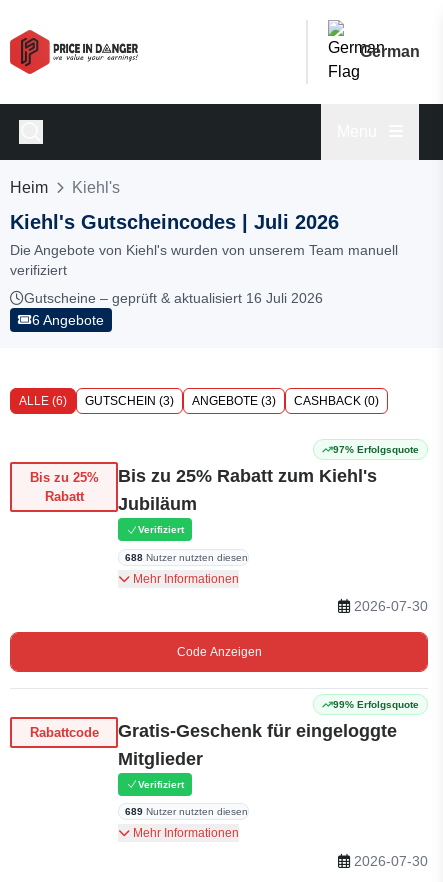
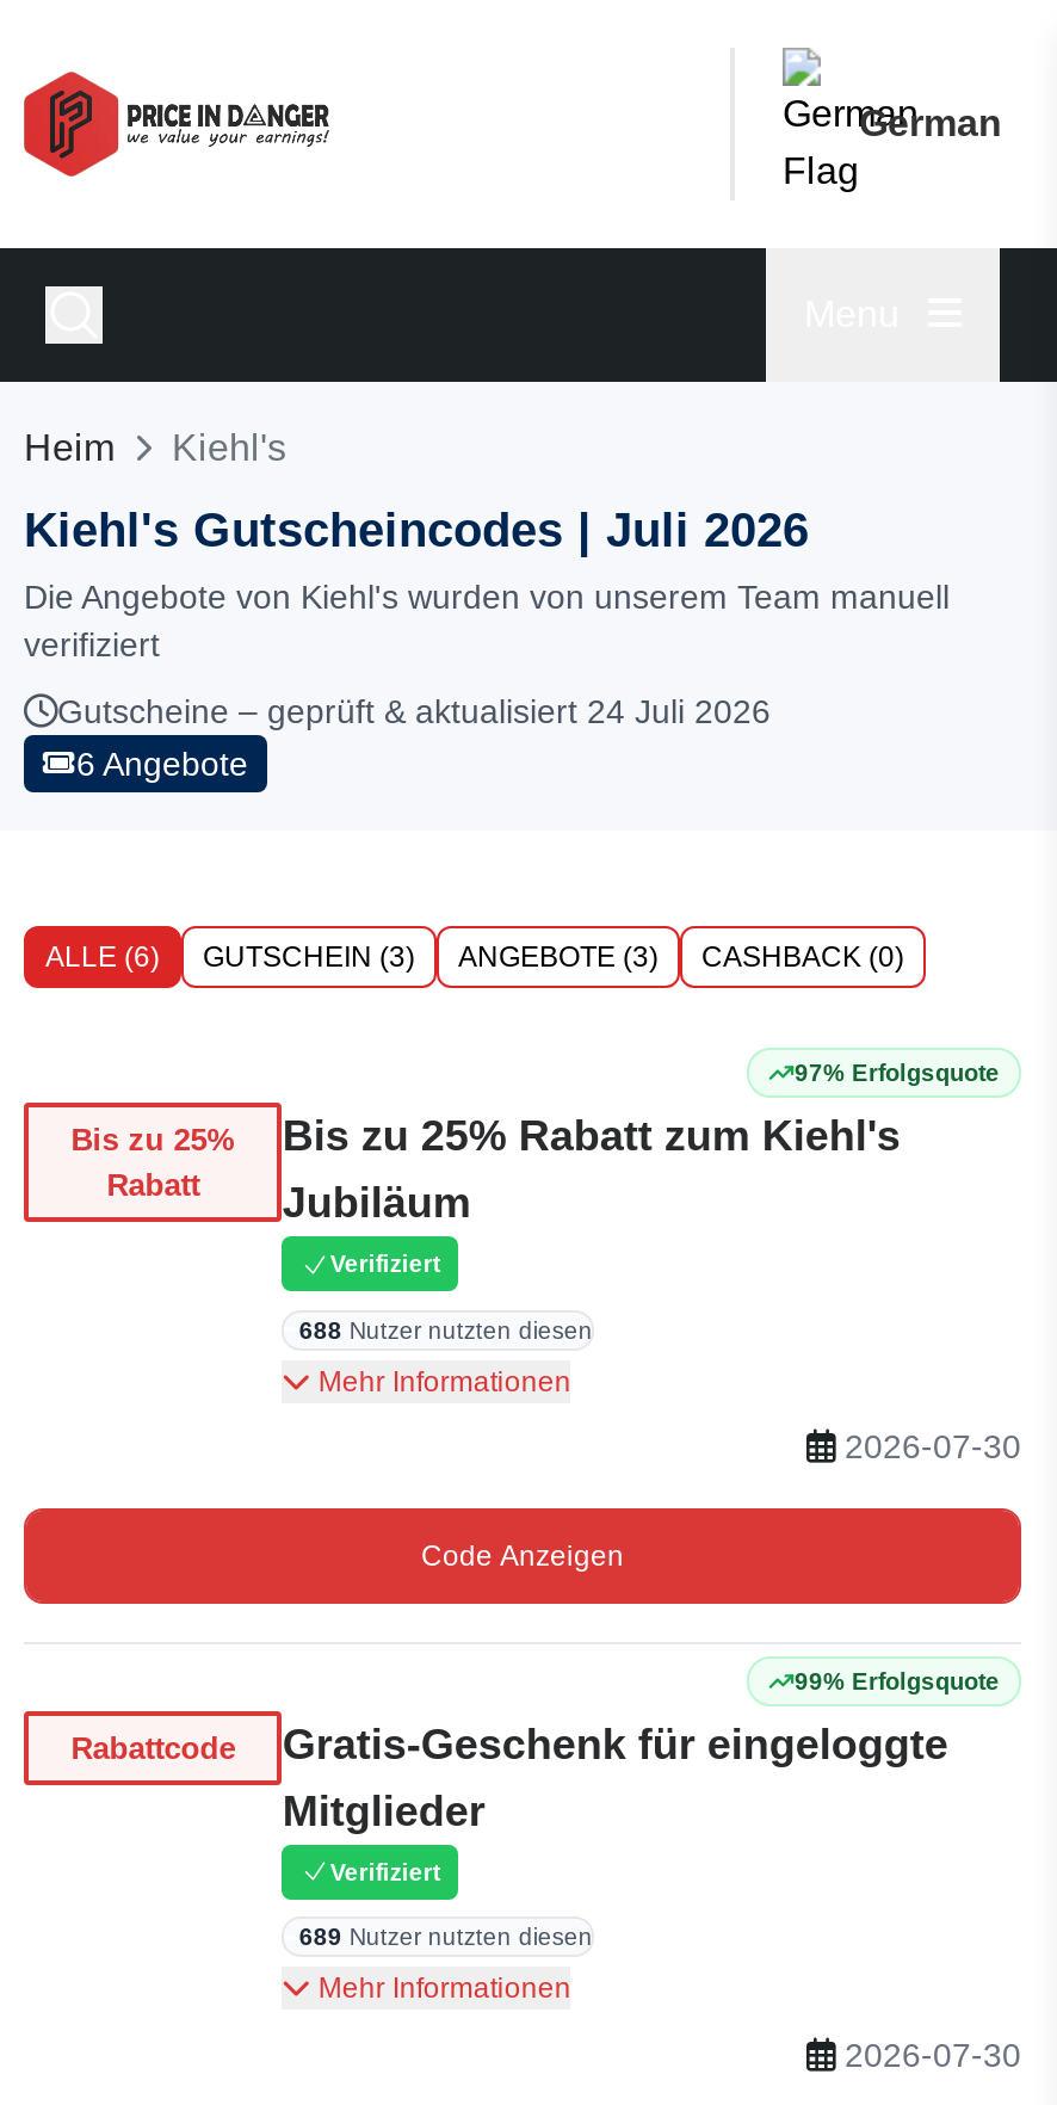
- Gutscheine – geprüft & aktualisiert 16 Juli 2026
+ Gutscheine – geprüft & aktualisiert 24 Juli 2026
